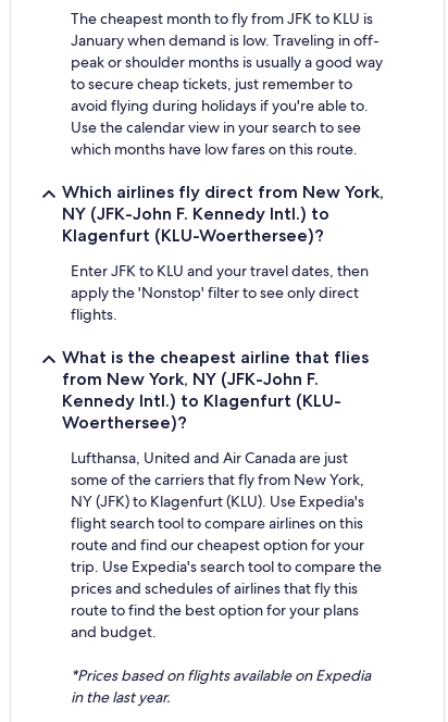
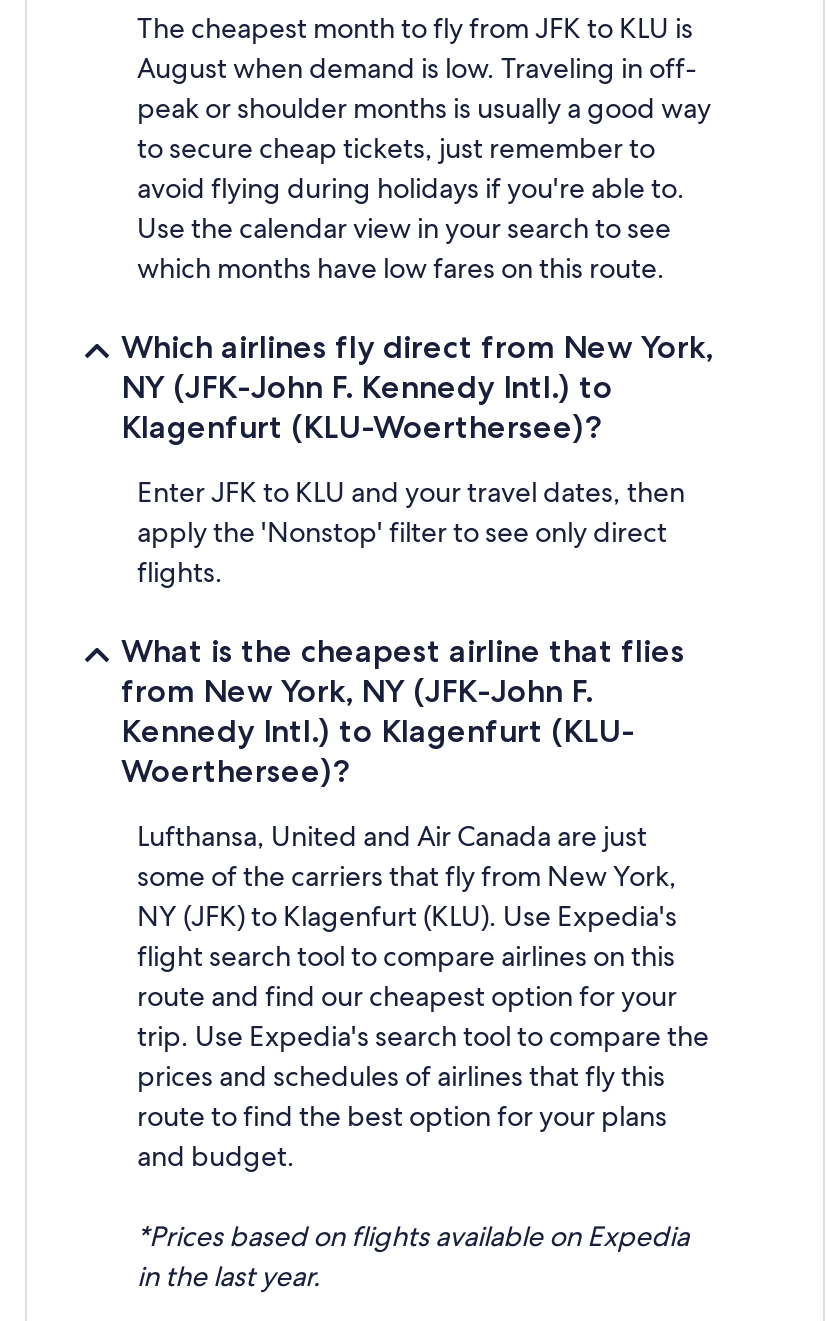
- January when demand is low. Traveling in off-
+ August when demand is low. Traveling in off-
